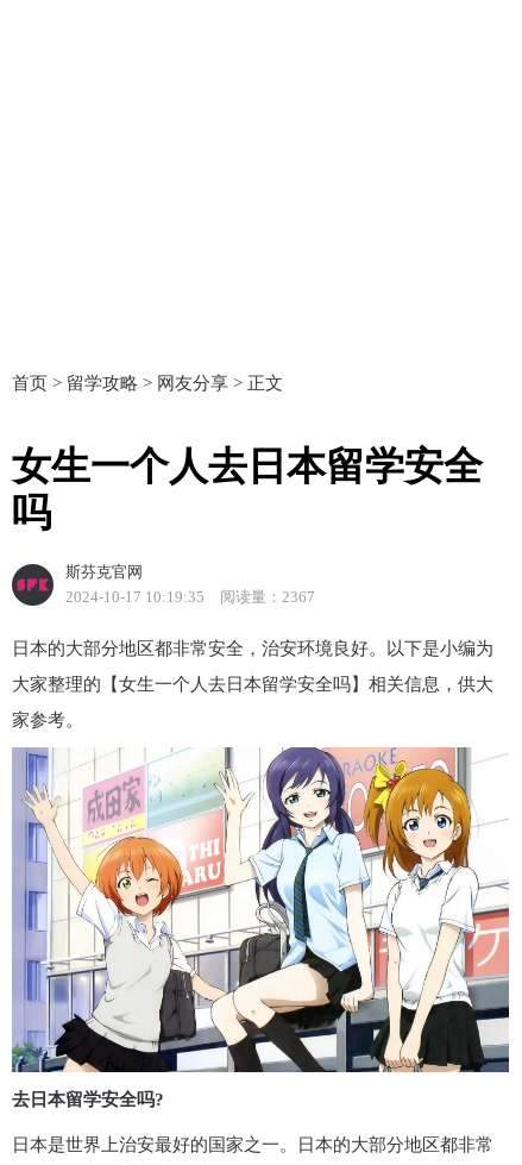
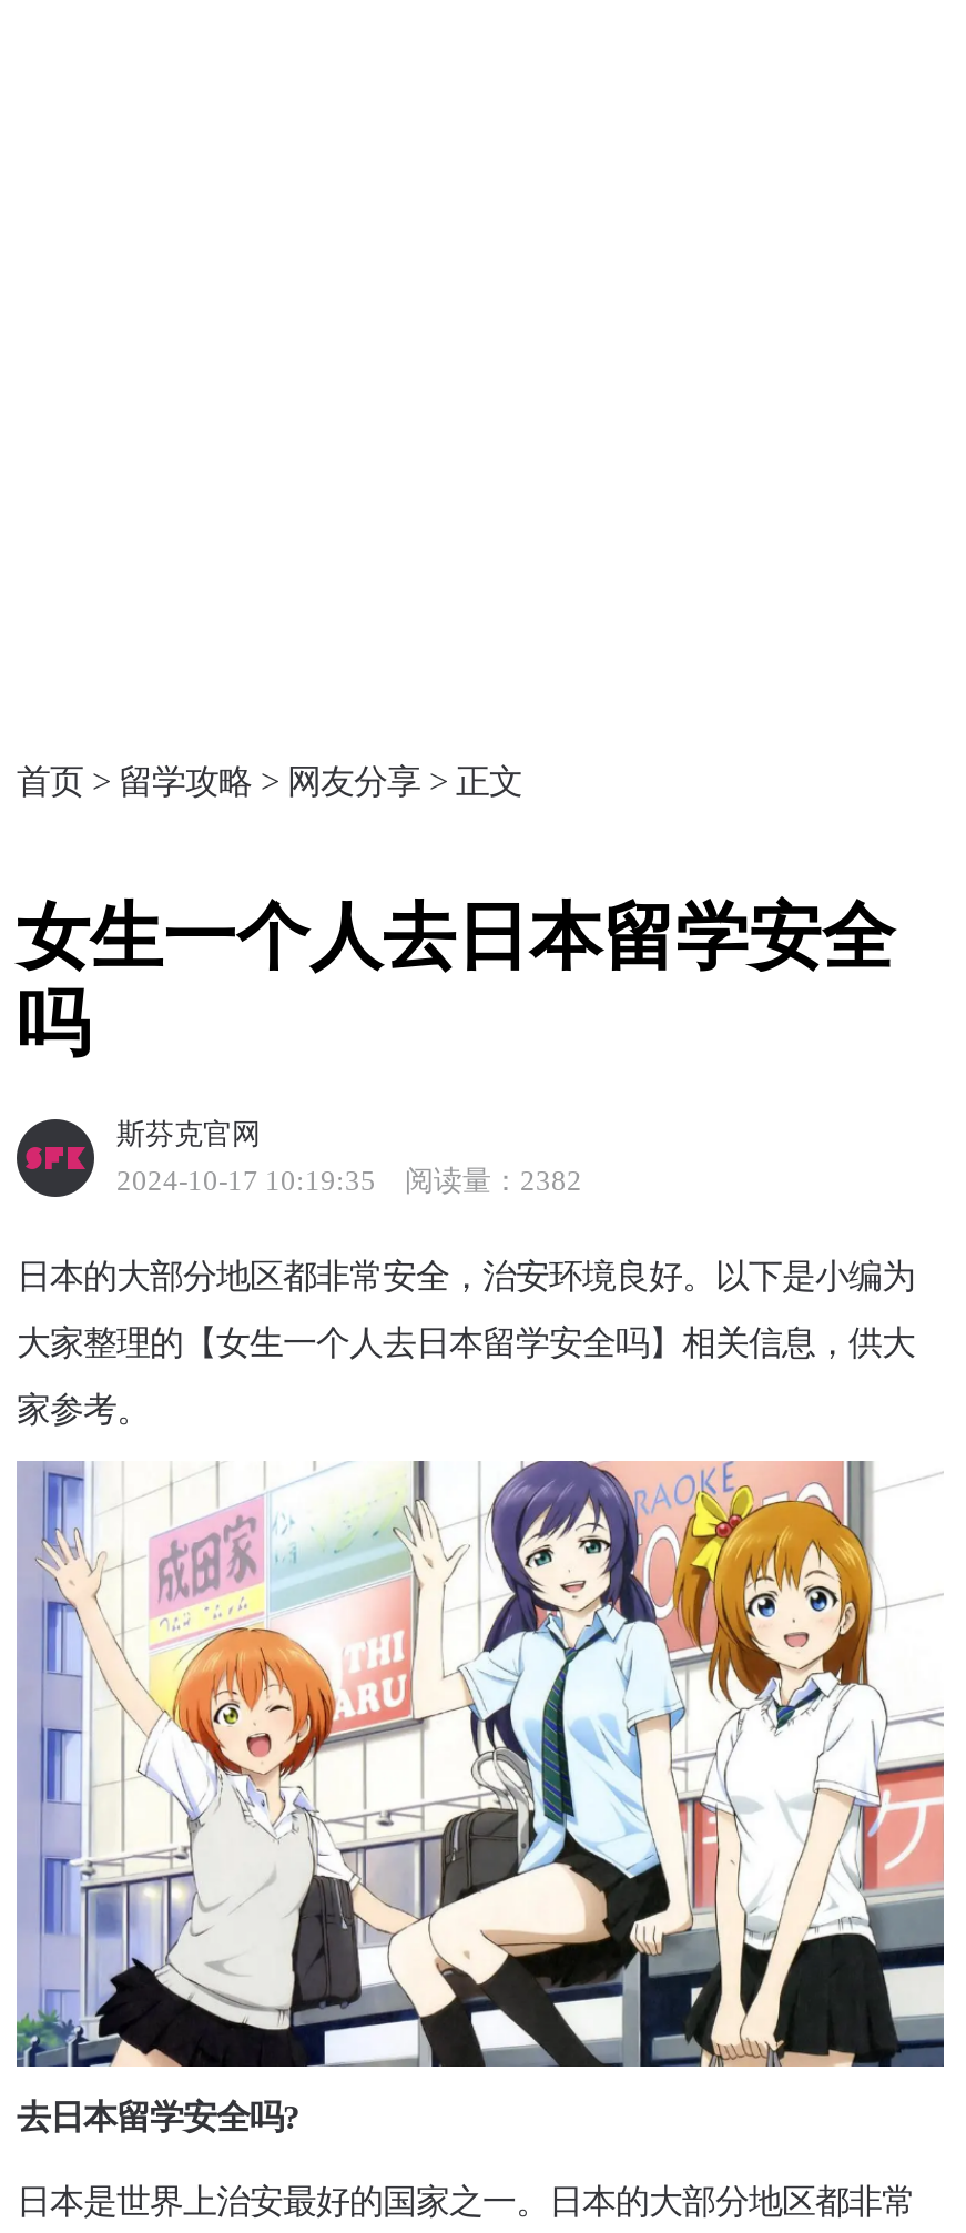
- 2024-10-17 10:19:35 阅读量：2367
+ 2024-10-17 10:19:35 阅读量：2382
